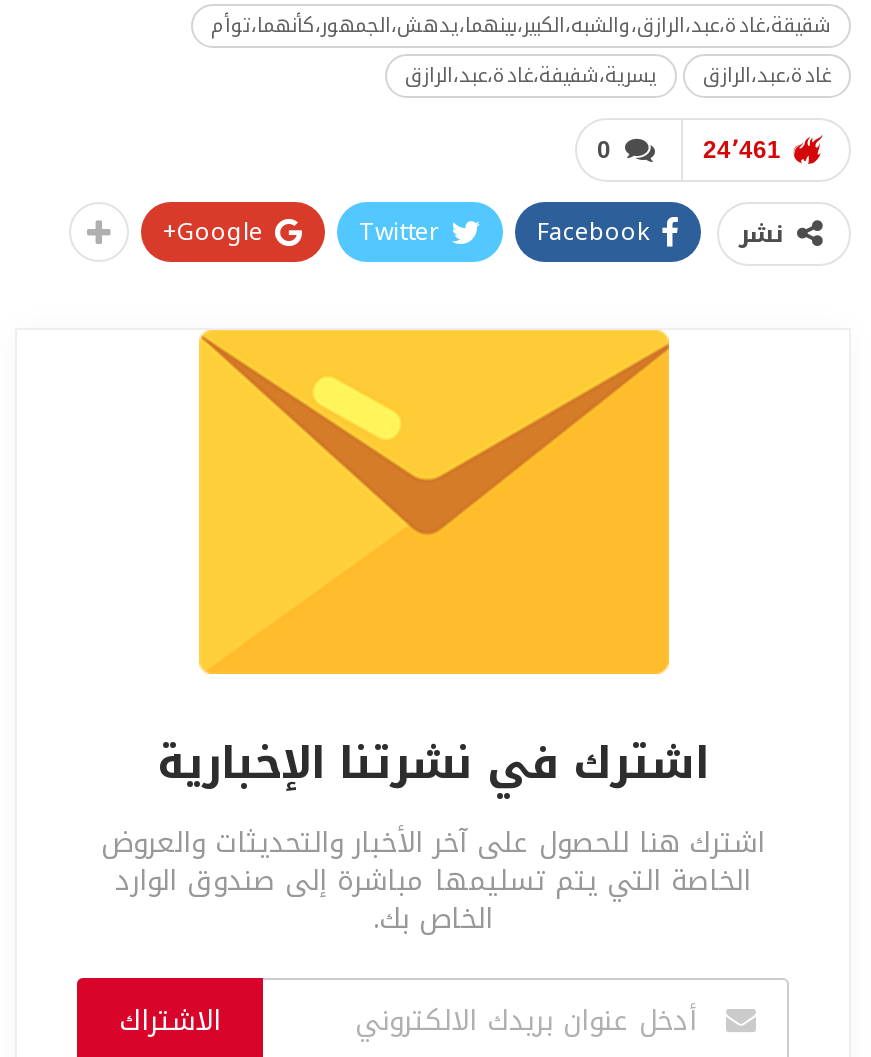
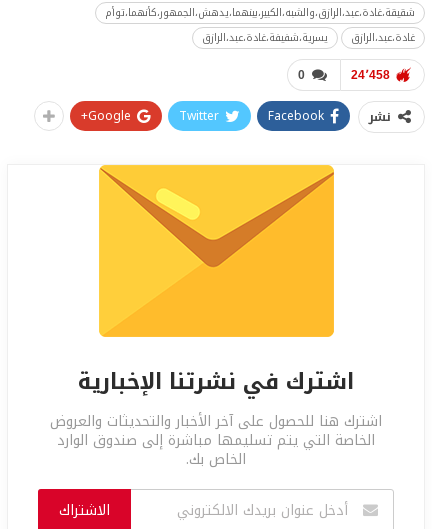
- 24٬461
+ 24٬458
